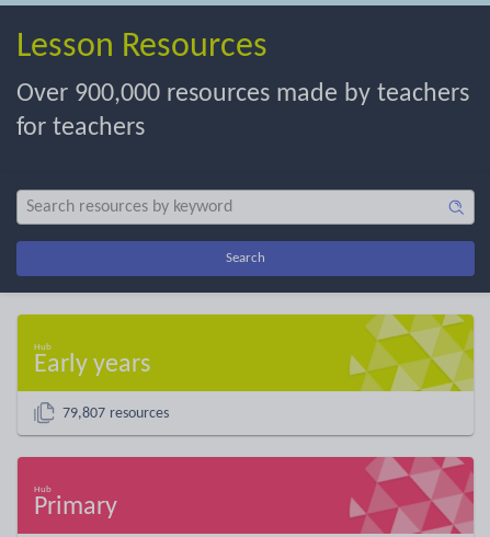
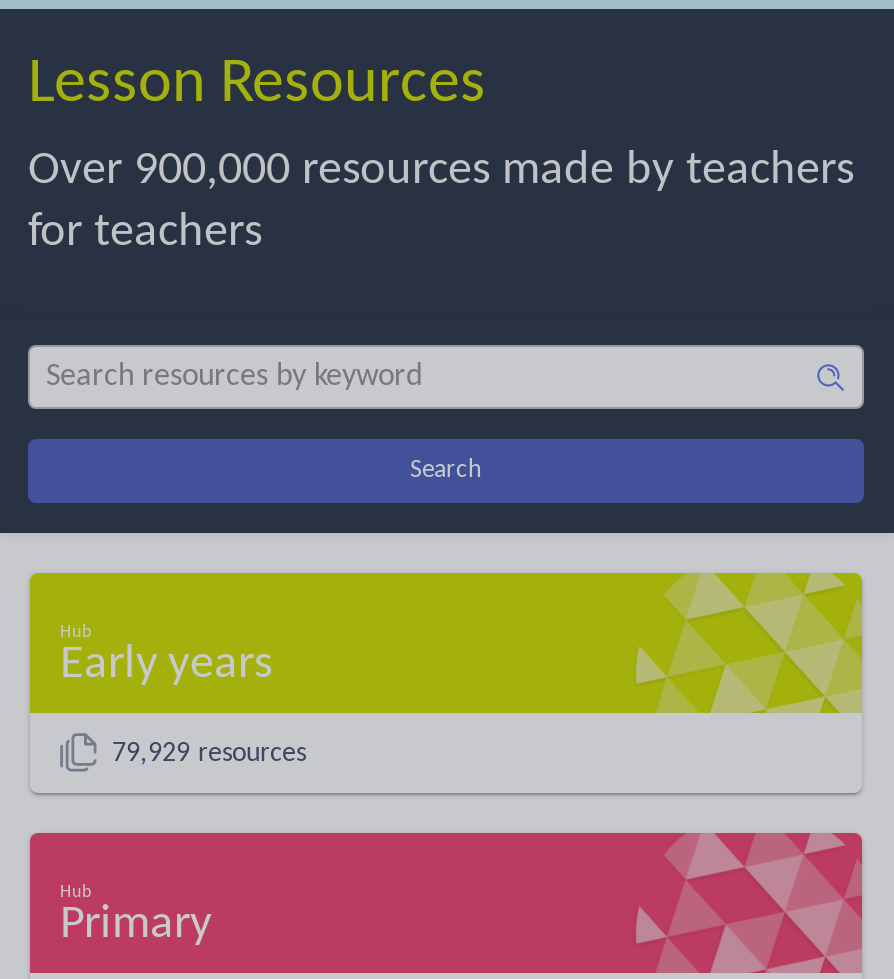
- 79,807 resources
+ 79,929 resources
